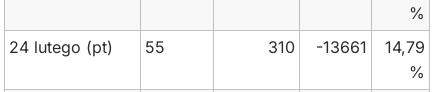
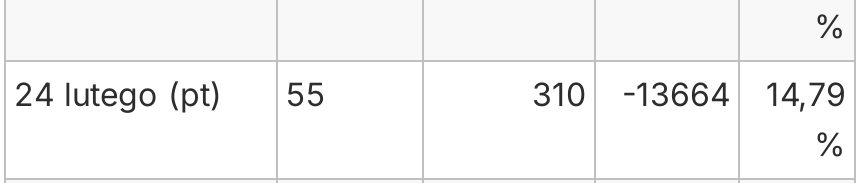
- 310 -13661 14,79
+ 310 -13664 14,79
